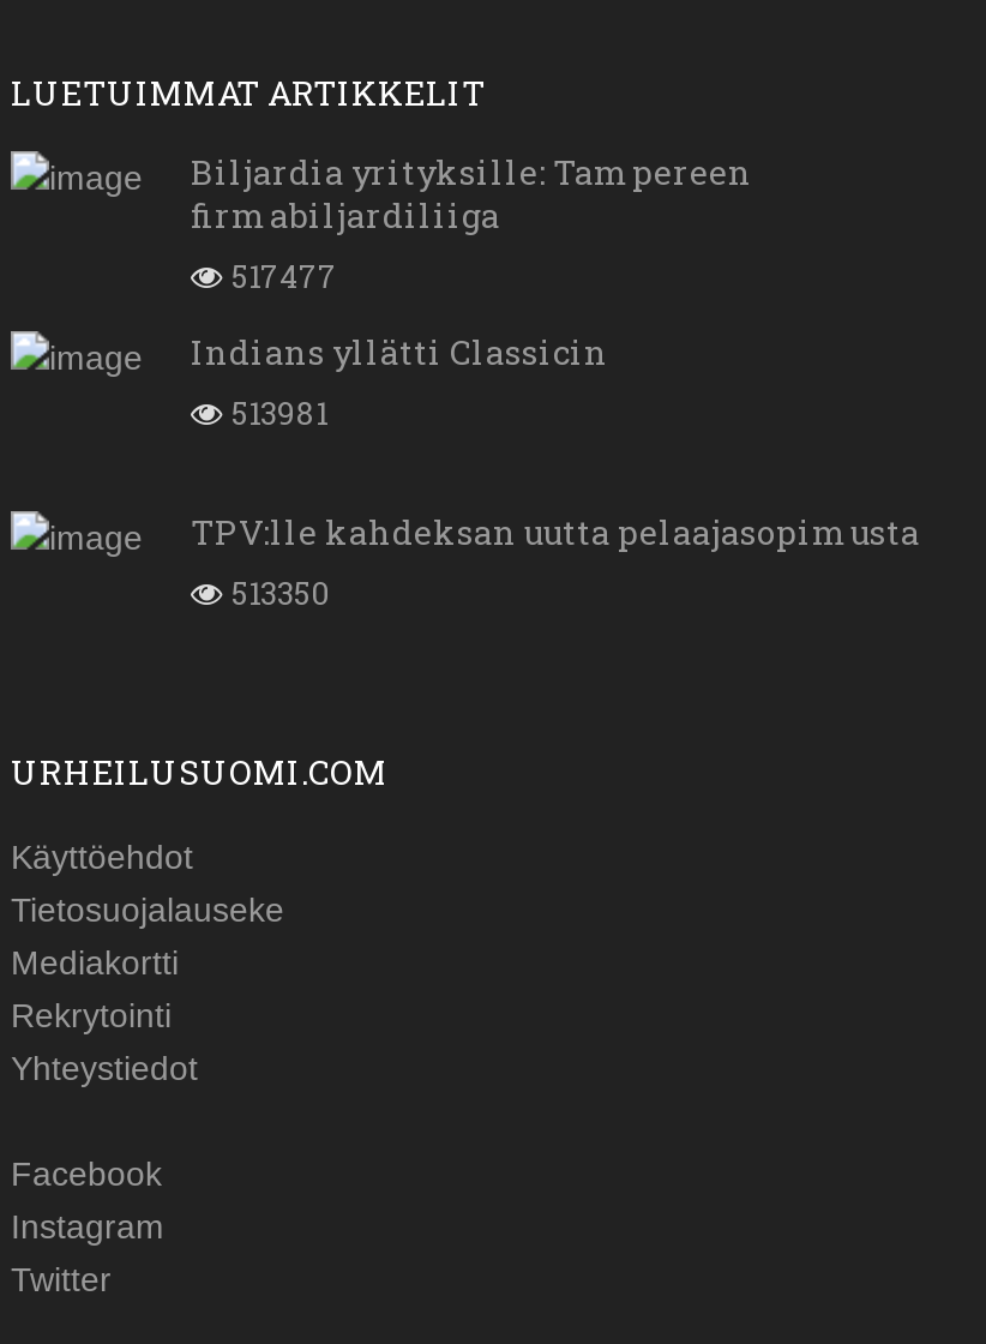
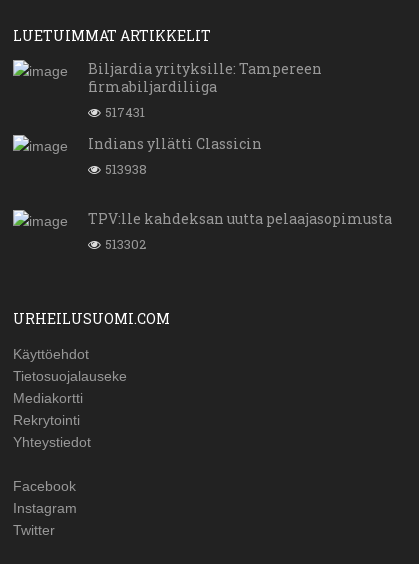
- 517477
+ 517431

- 513981
+ 513938

- 513350
+ 513302
